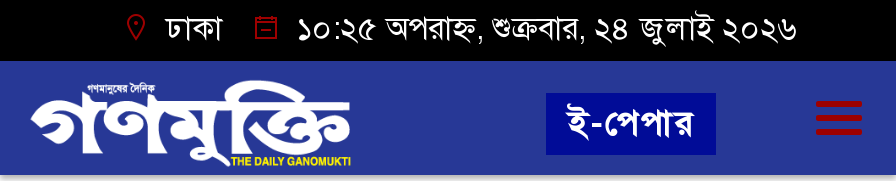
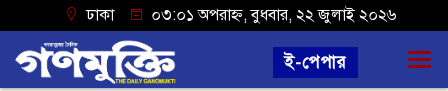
- ১০:২৫ অপরাহ্ন, শুক্রবার, ২৪ জুলাই ২০২৬
+ ০৩:০১ অপরাহ্ন, বুধবার, ২২ জুলাই ২০২৬
